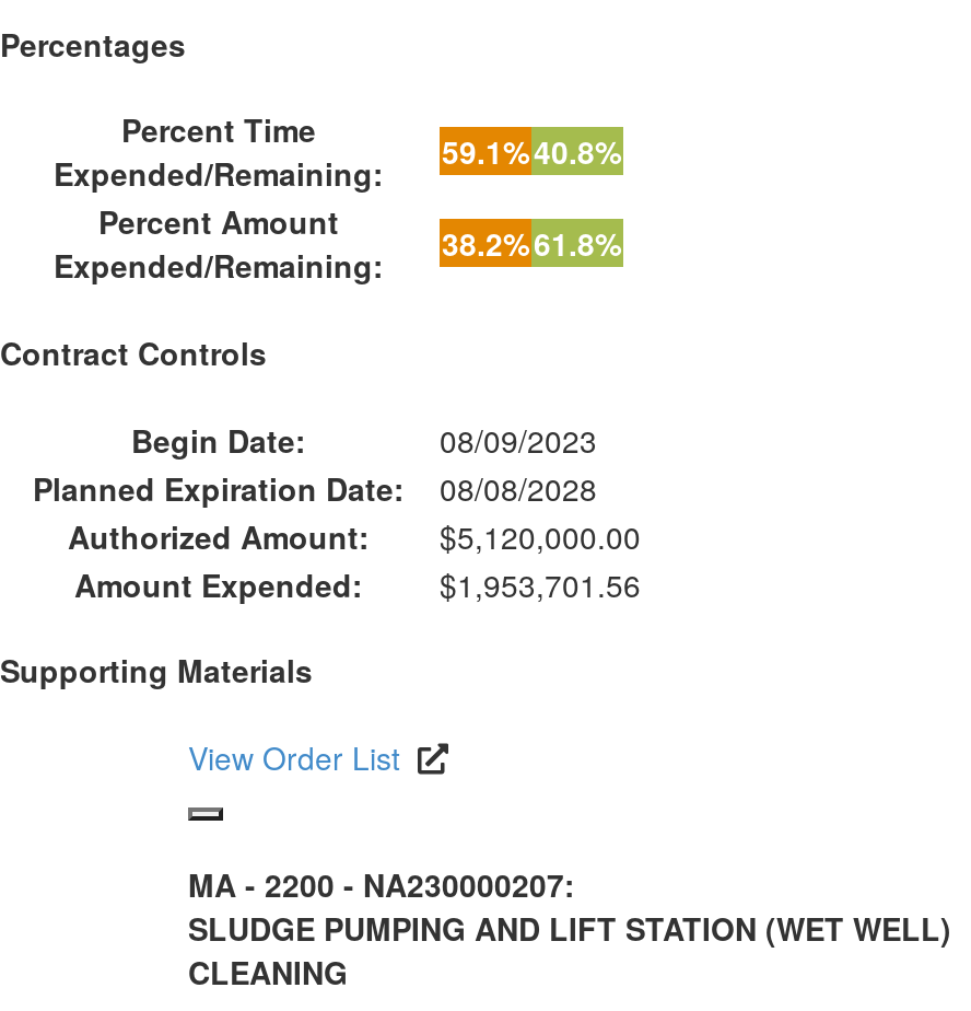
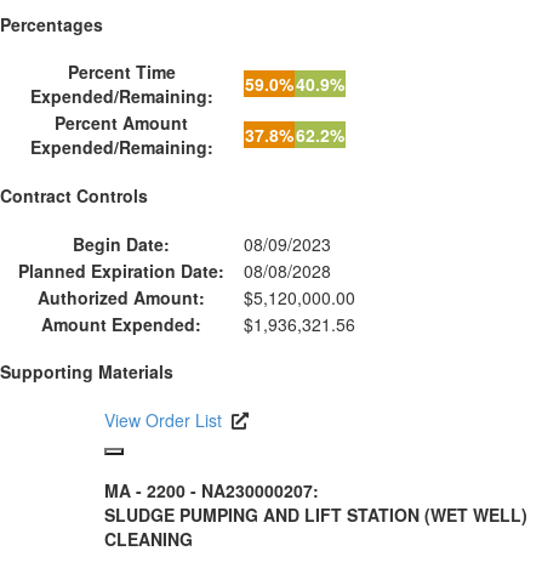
- Expended/Remaining: 59.1% 40.8%
+ Expended/Remaining: 59.0% 40.9%

- Expended/Remaining: 38.2% 61.8%
+ Expended/Remaining: 37.8% 62.2%

- Amount Expended: $1,953,701.56
+ Amount Expended: $1,936,321.56
